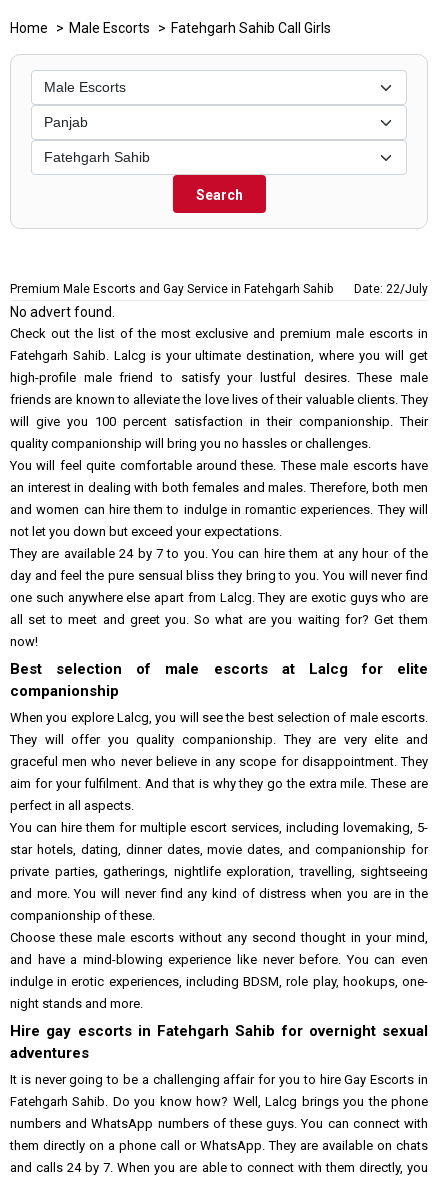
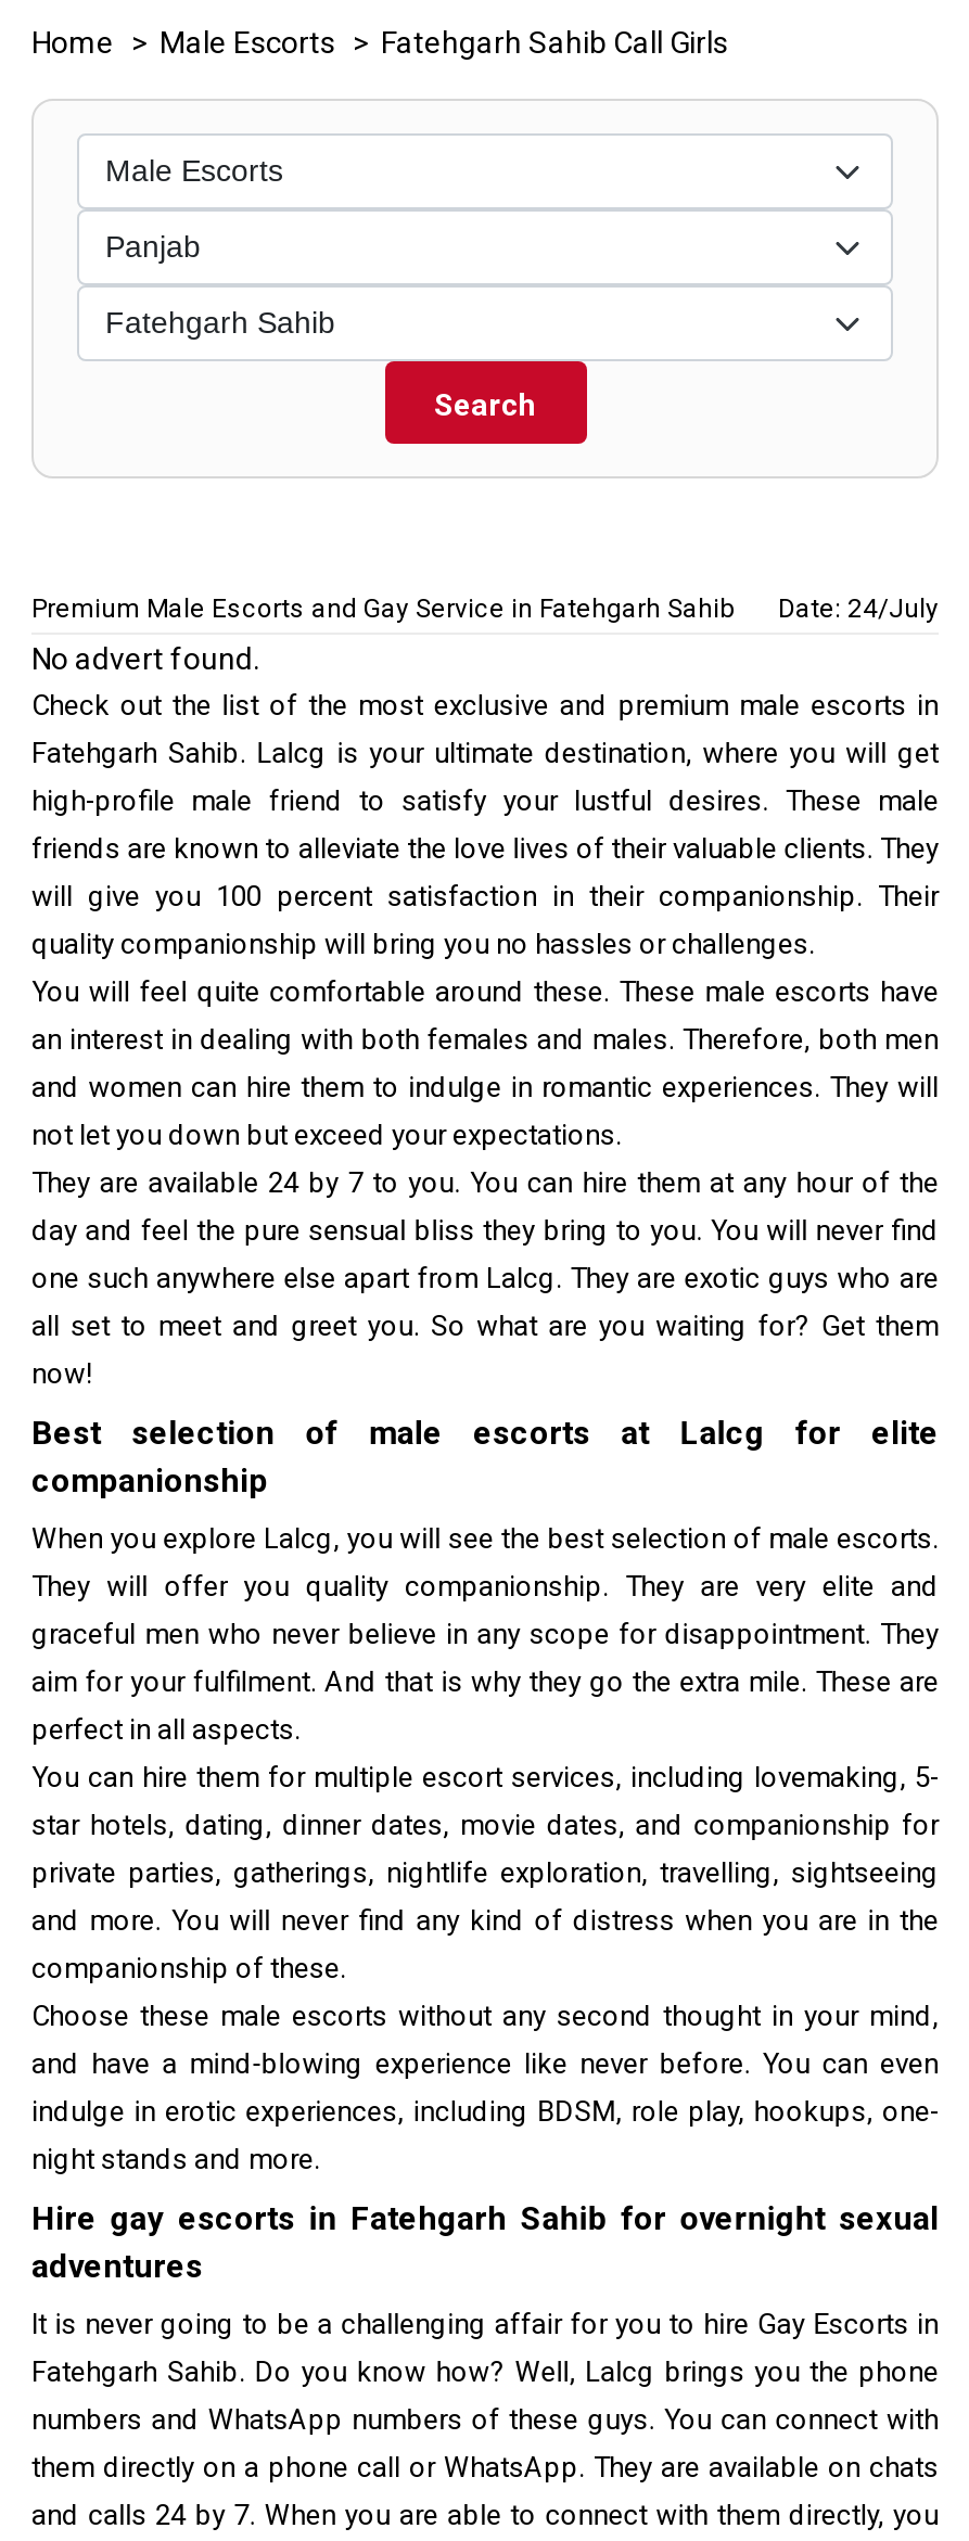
- Premium Male Escorts and Gay Service in Fatehgarh Sahib Date: 22/July
+ Premium Male Escorts and Gay Service in Fatehgarh Sahib Date: 24/July
